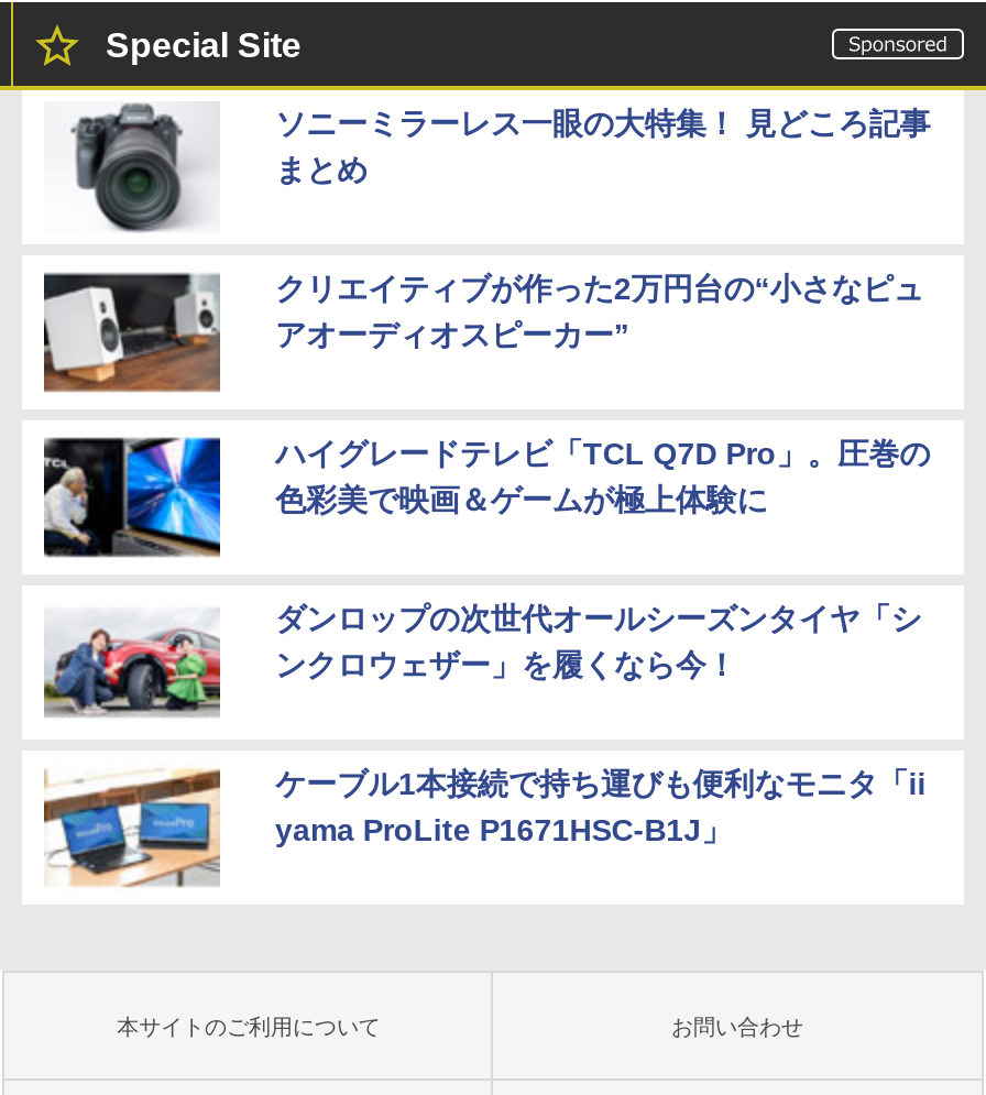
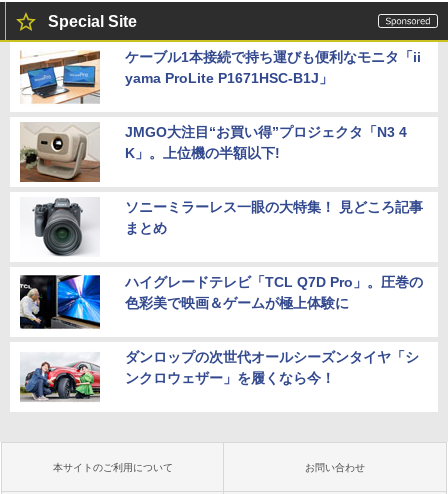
+ JMGO大注目“お買い得”プロジェクタ「N3 4
+ K」。上位機の半額以下!

moved down: [image] | ソニーミラーレス一眼の大特集！ 見どころ記事 | まとめ

- [image]
+ [image]

- クリエイティブが作った2万円台の“小さなピュ
- アオーディオスピーカー”

moved down: [image] | ハイグレードテレビ「TCL Q7D Pro」。圧巻の | 色彩美で映画＆ゲームが極上体験に | ダンロップの次世代オールシーズンタイヤ「シ | ンクロウェザー」を履くなら今！

moved up: [image] | ケーブル1本接続で持ち運びも便利なモニタ「ii | yama ProLite P1671HSC-B1J」
